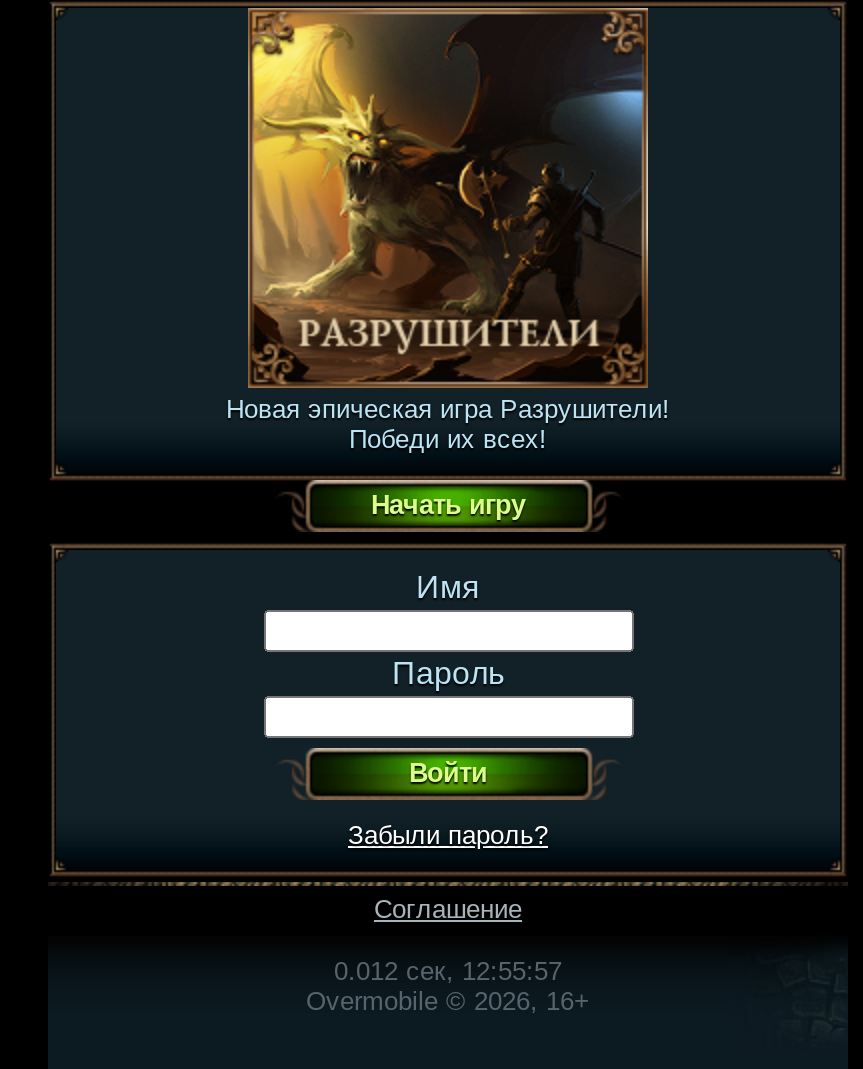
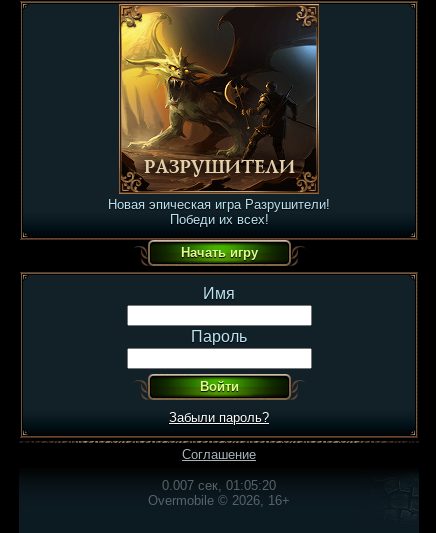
- 0.012 сек, 12:55:57
+ 0.007 сек, 01:05:20
